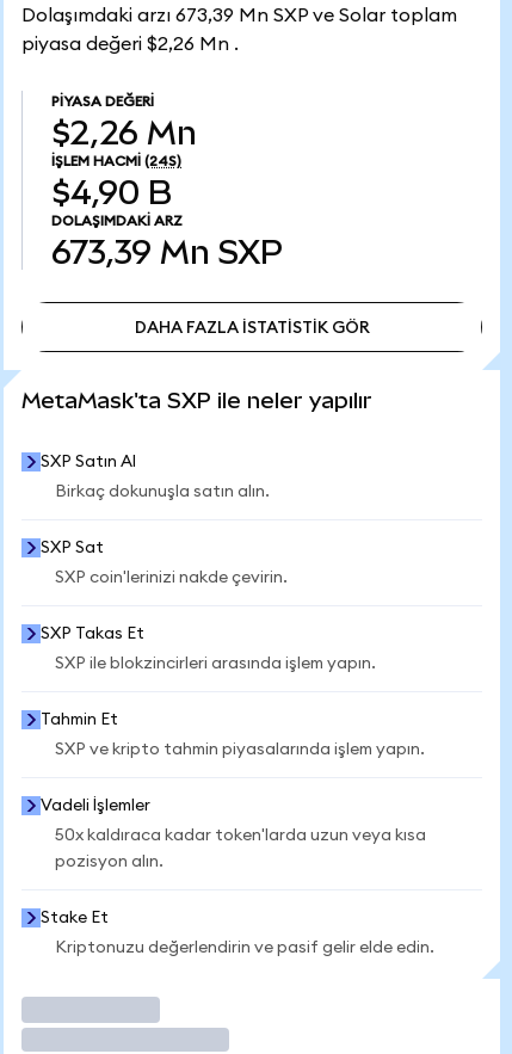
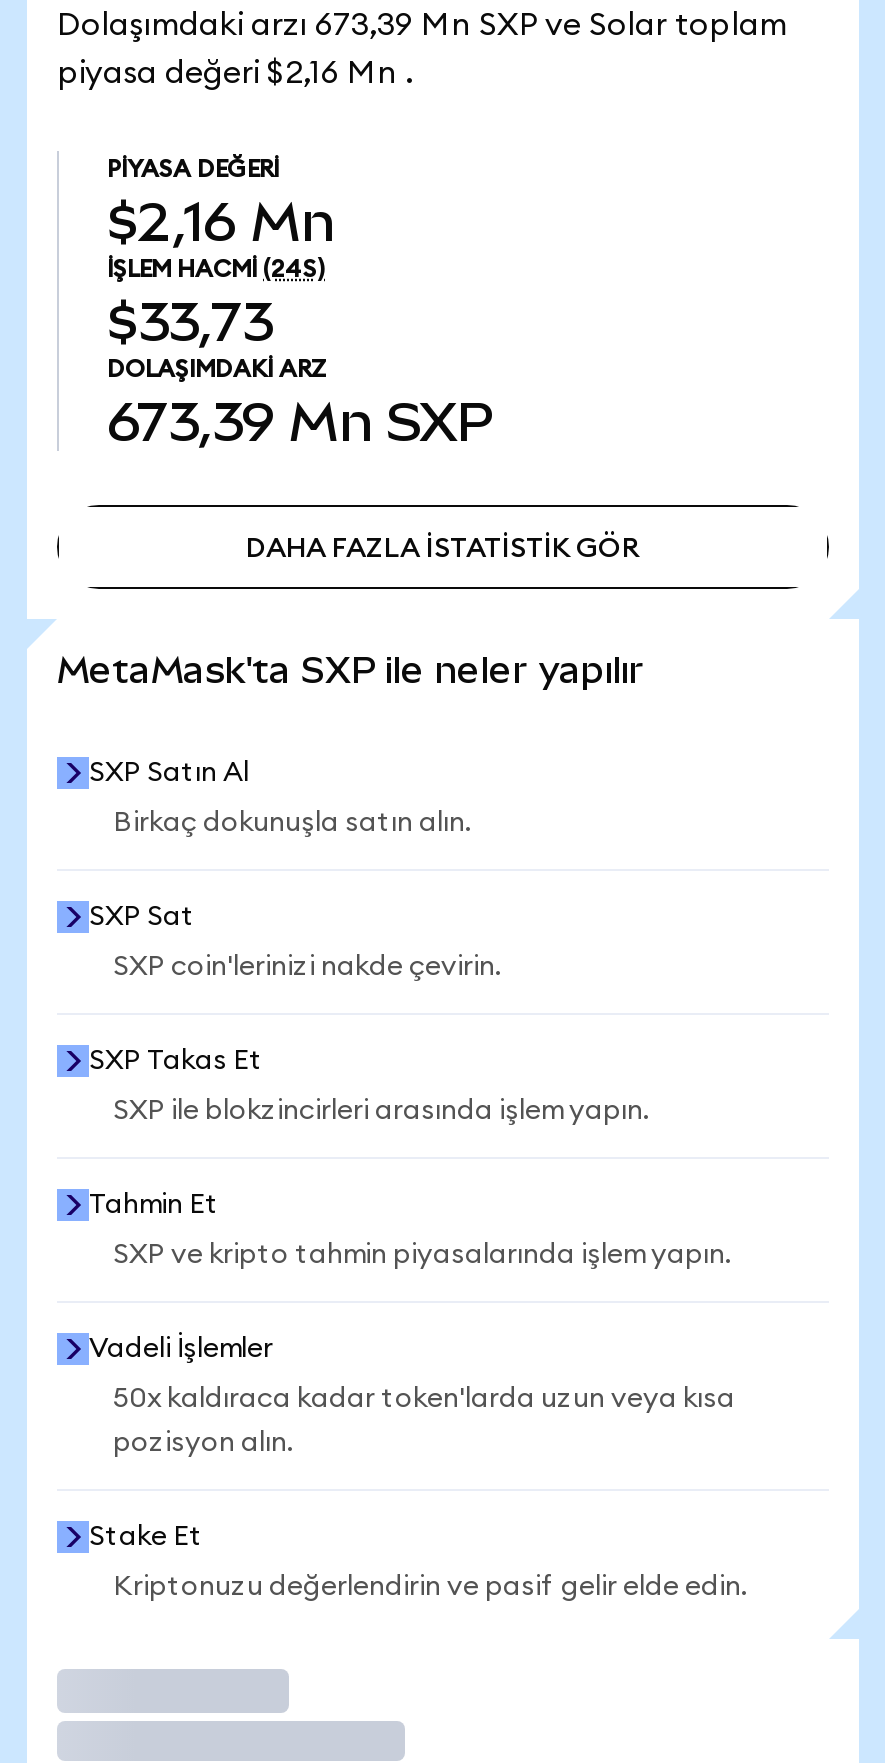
- piyasa değeri $2,26 Mn .
+ piyasa değeri $2,16 Mn .

- $2,26 Mn
+ $2,16 Mn

- $4,90 B
+ $33,73
